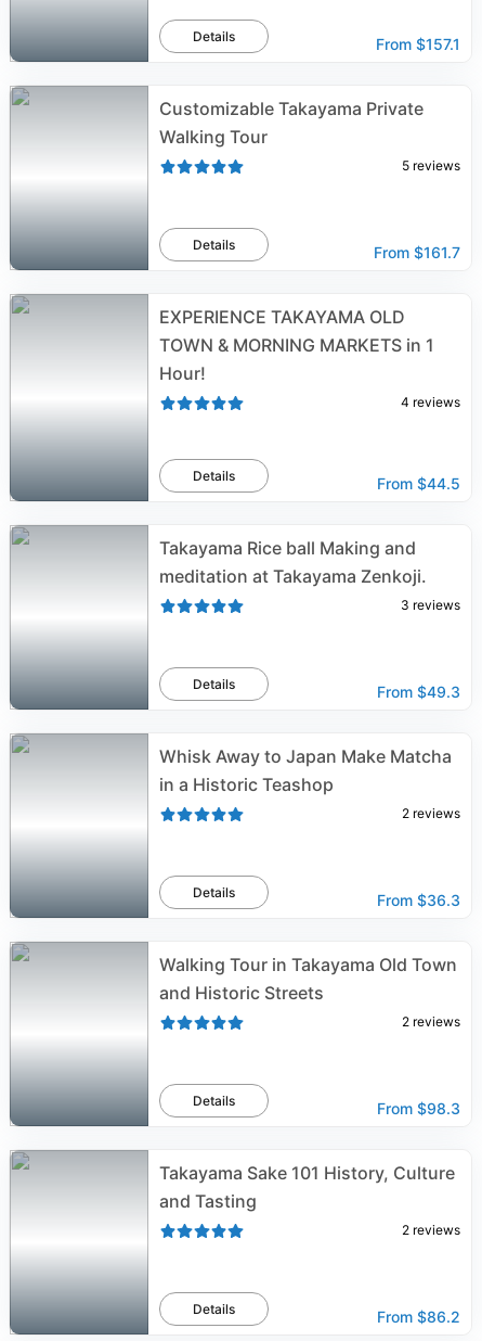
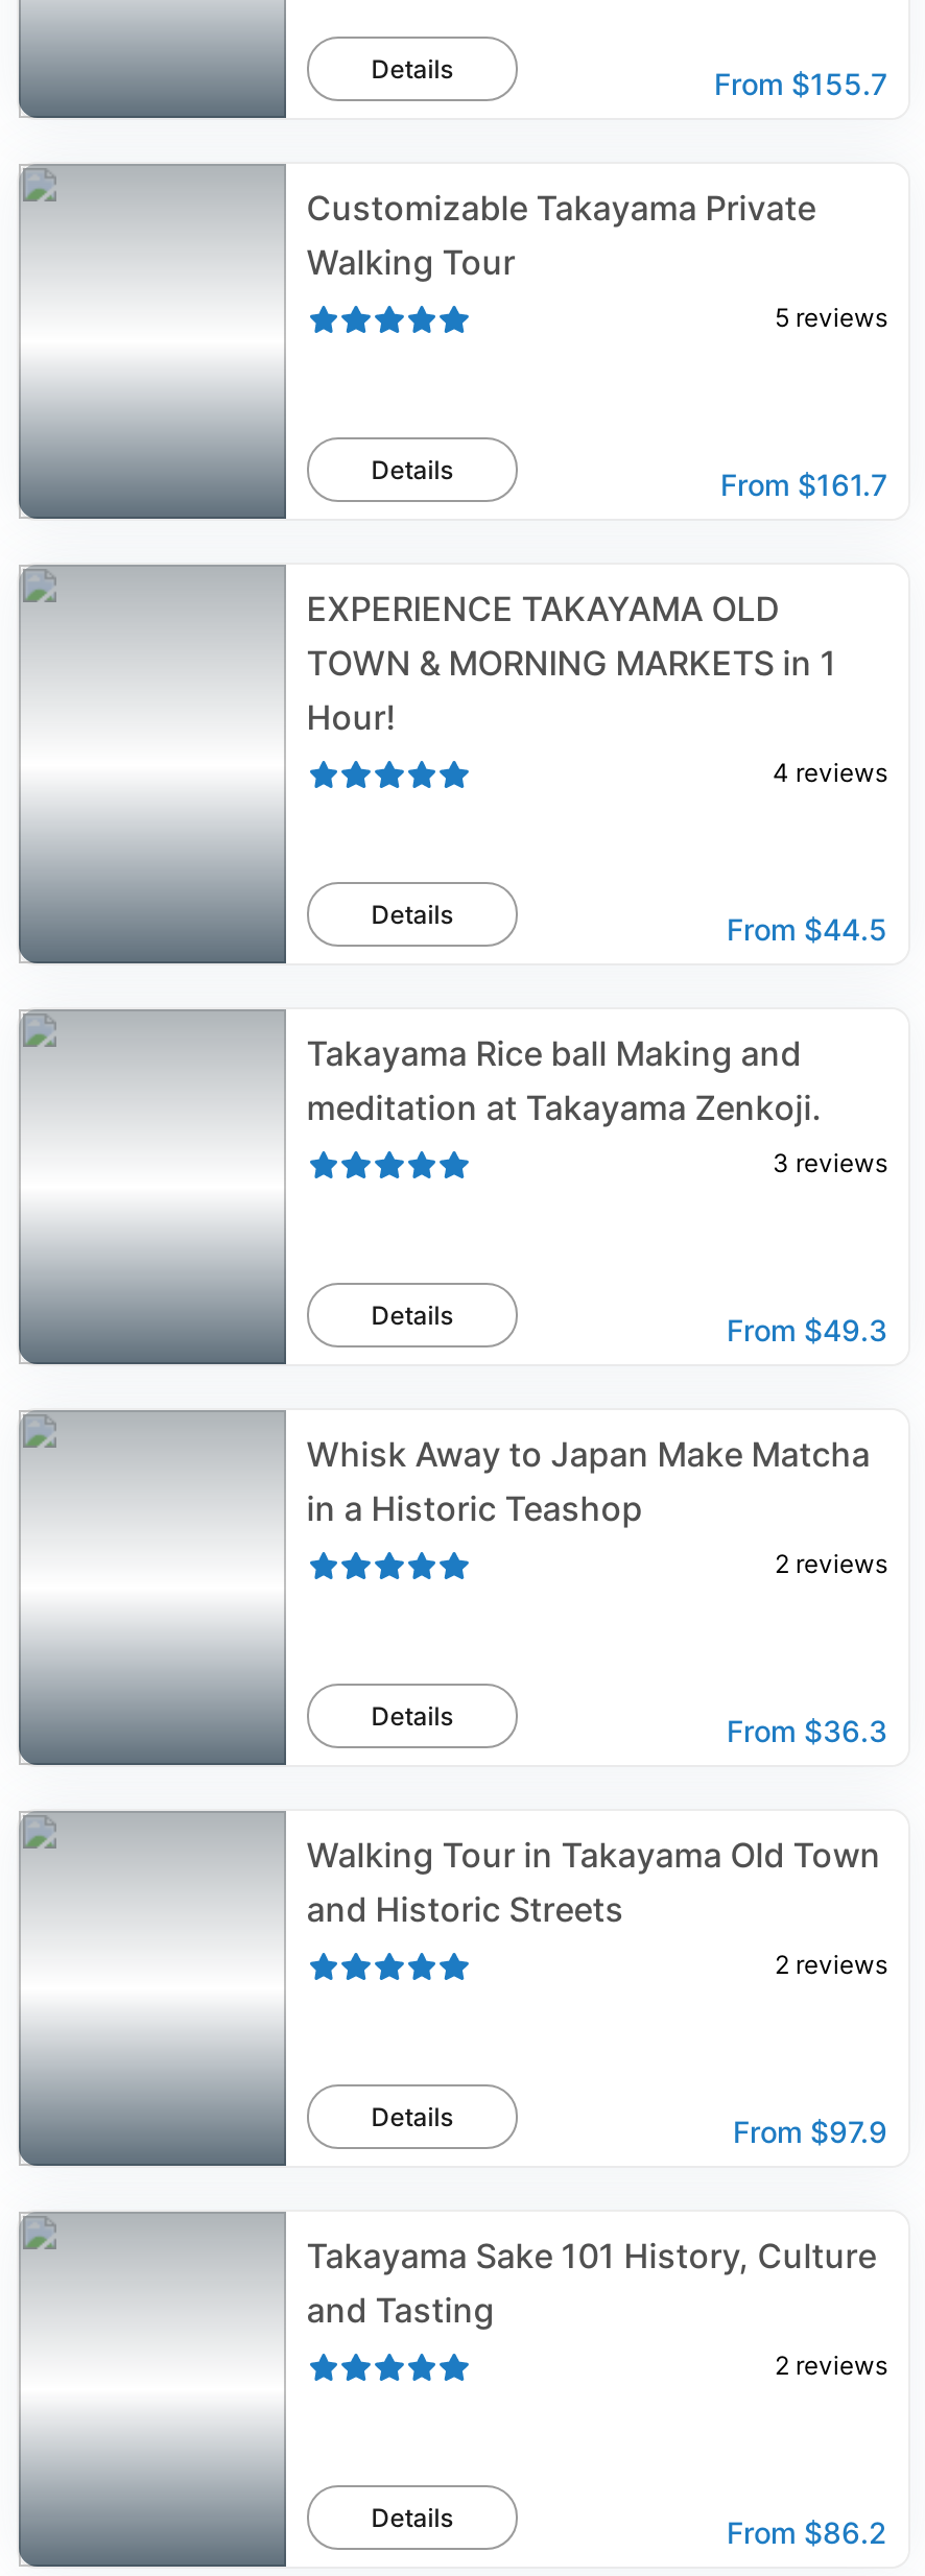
- From $157.1
+ From $155.7

- From $98.3
+ From $97.9
